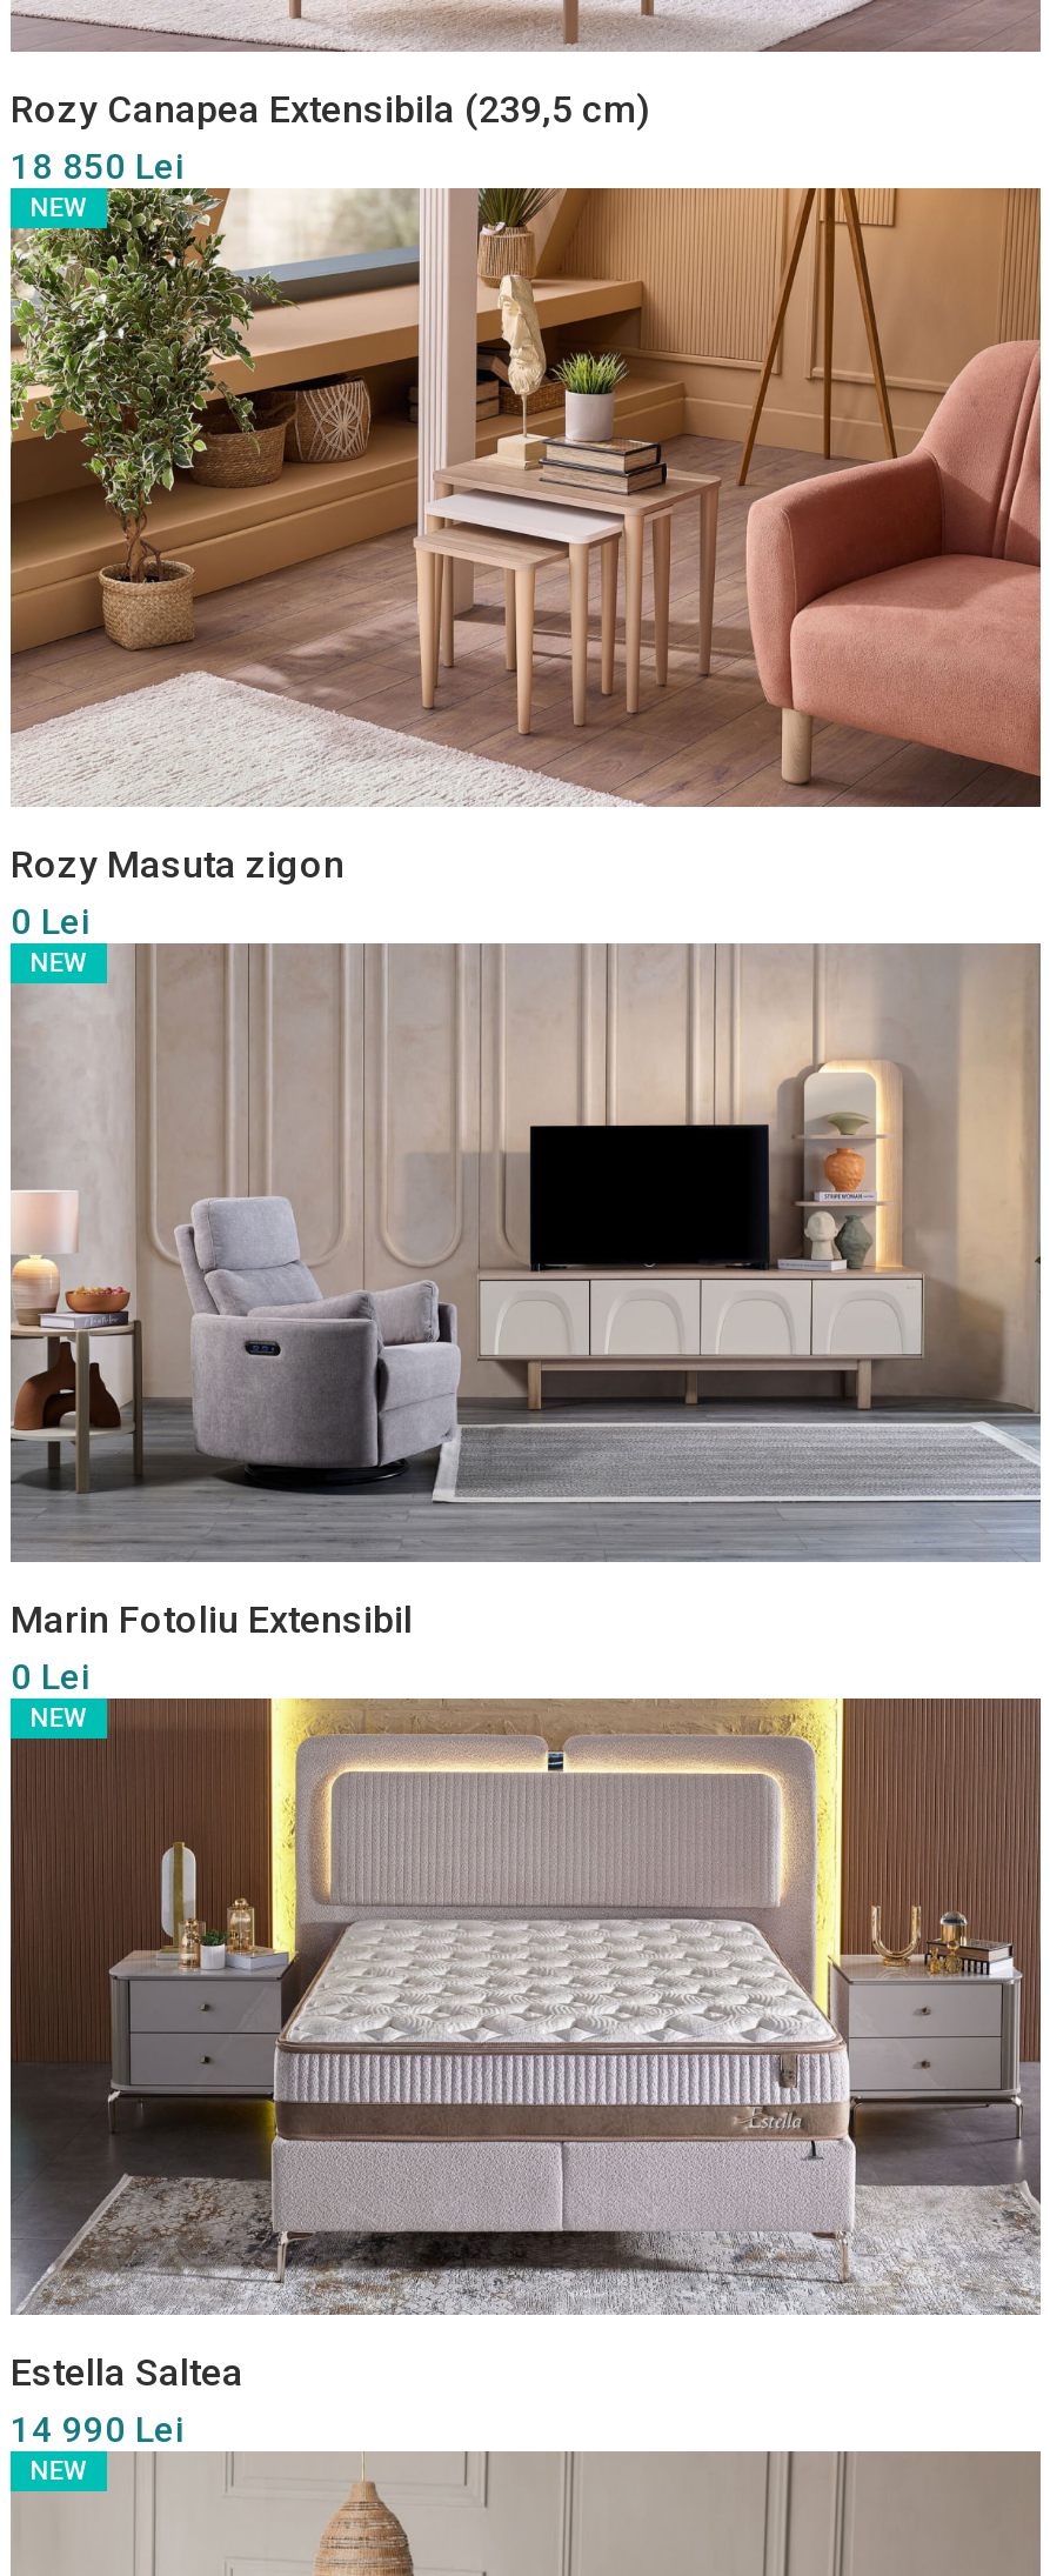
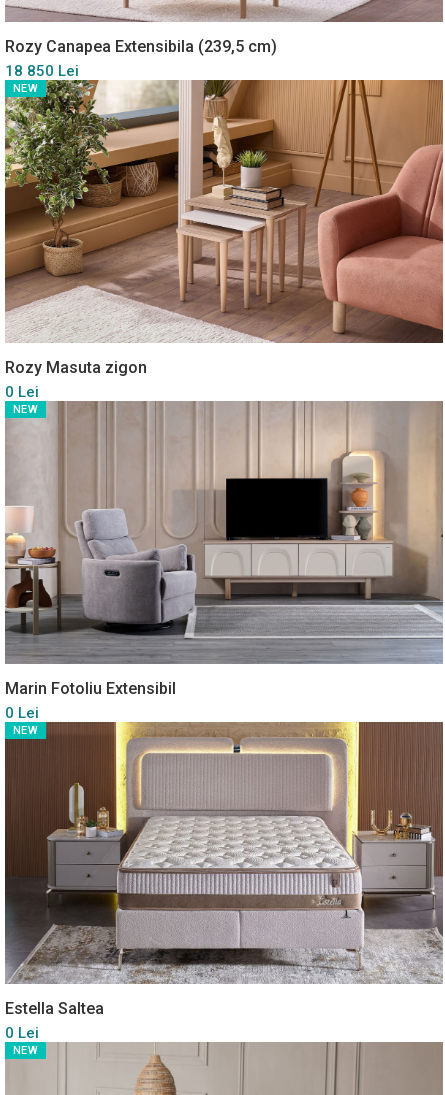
- 14 990 Lei
+ 0 Lei
